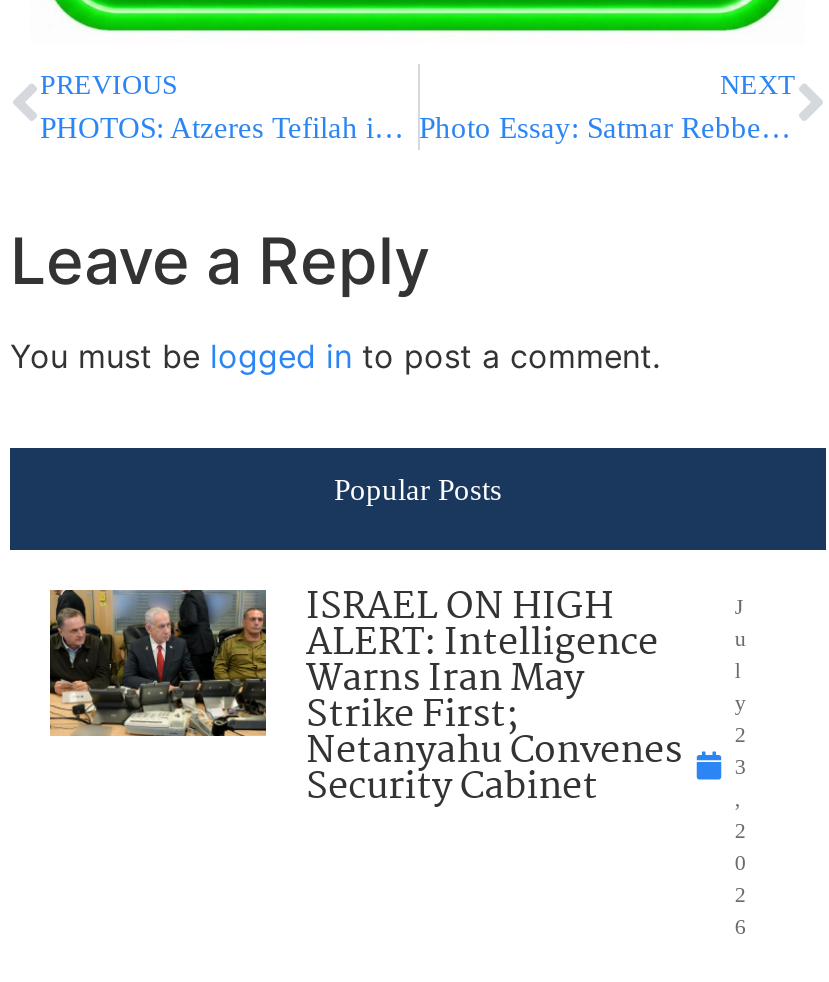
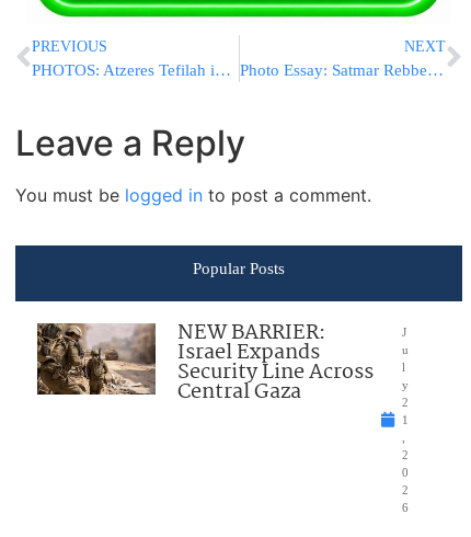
- [image]
- ISRAEL ON HIGH
- ALERT: Intelligence
- Warns Iran May
- Strike First;
- Netanyahu Convenes
- Security Cabinet
+ [image]
+ NEW BARRIER:
+ Israel Expands
+ Security Line Across
+ Central Gaza

- 3
+ 1
